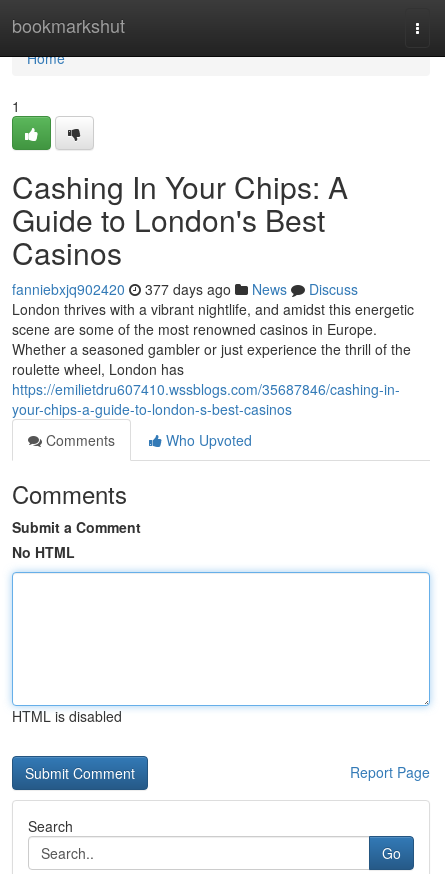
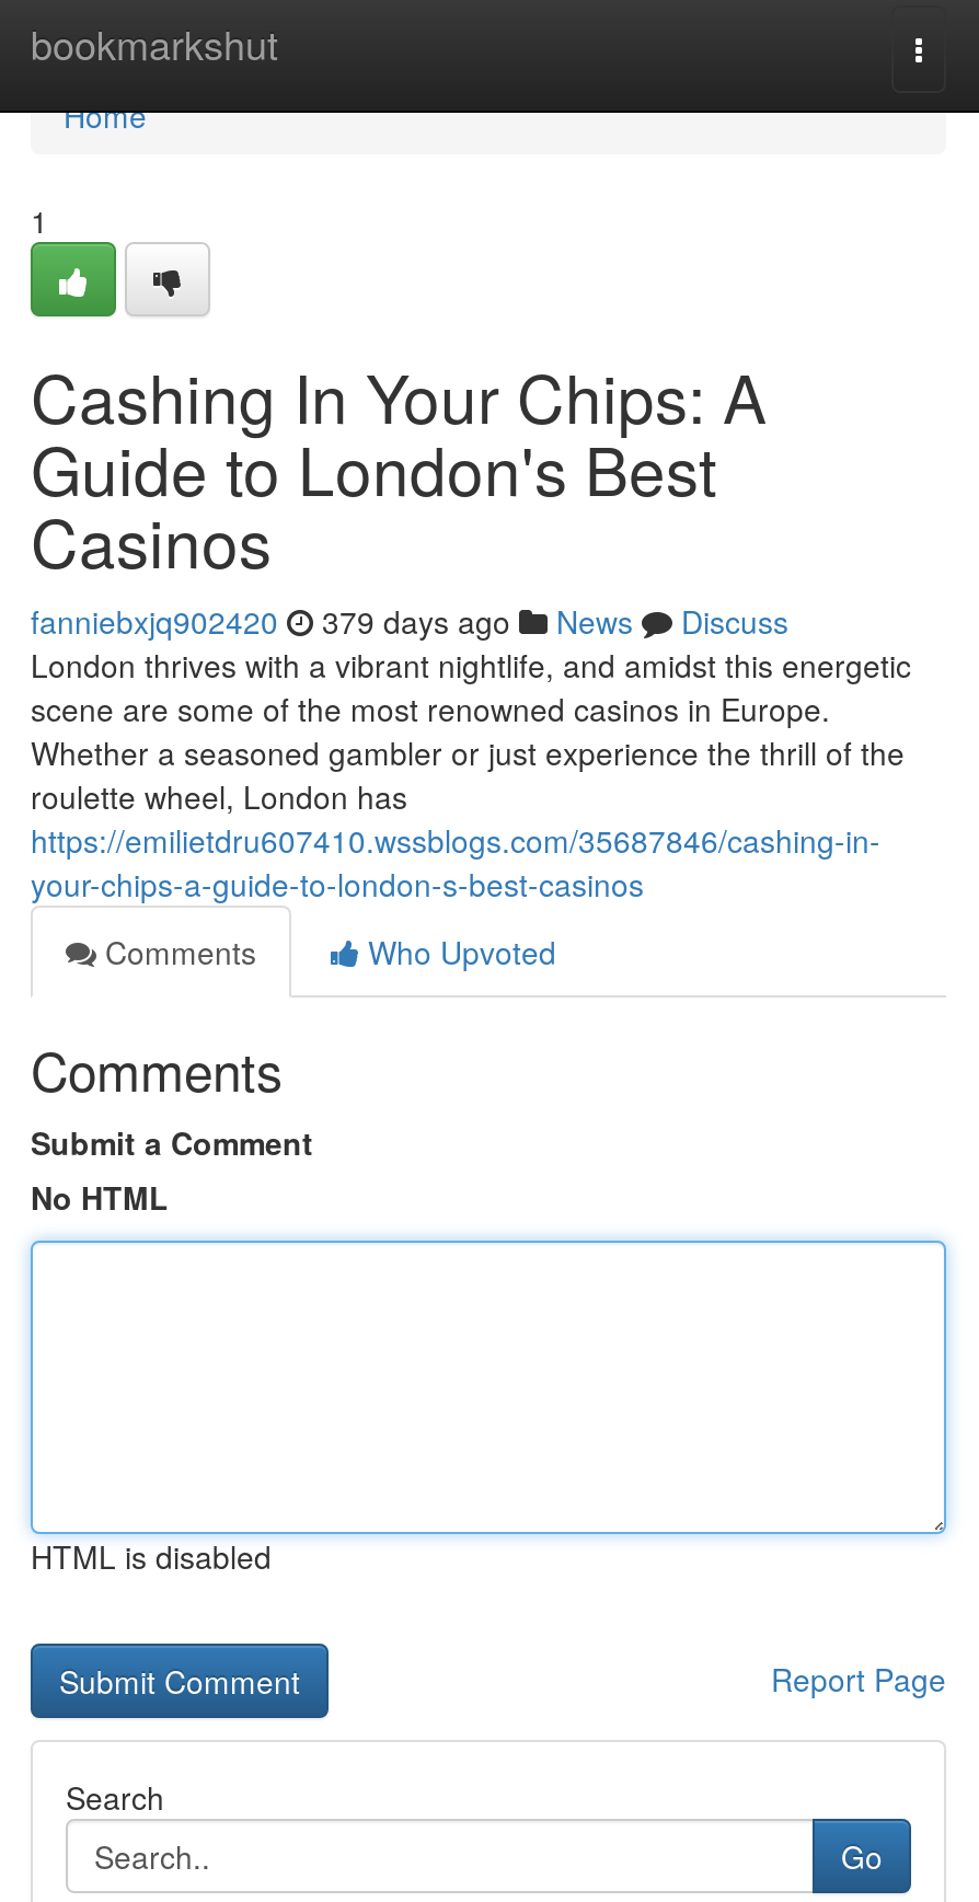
- fanniebxjq902420 377 days ago News Discuss
+ fanniebxjq902420 379 days ago News Discuss
